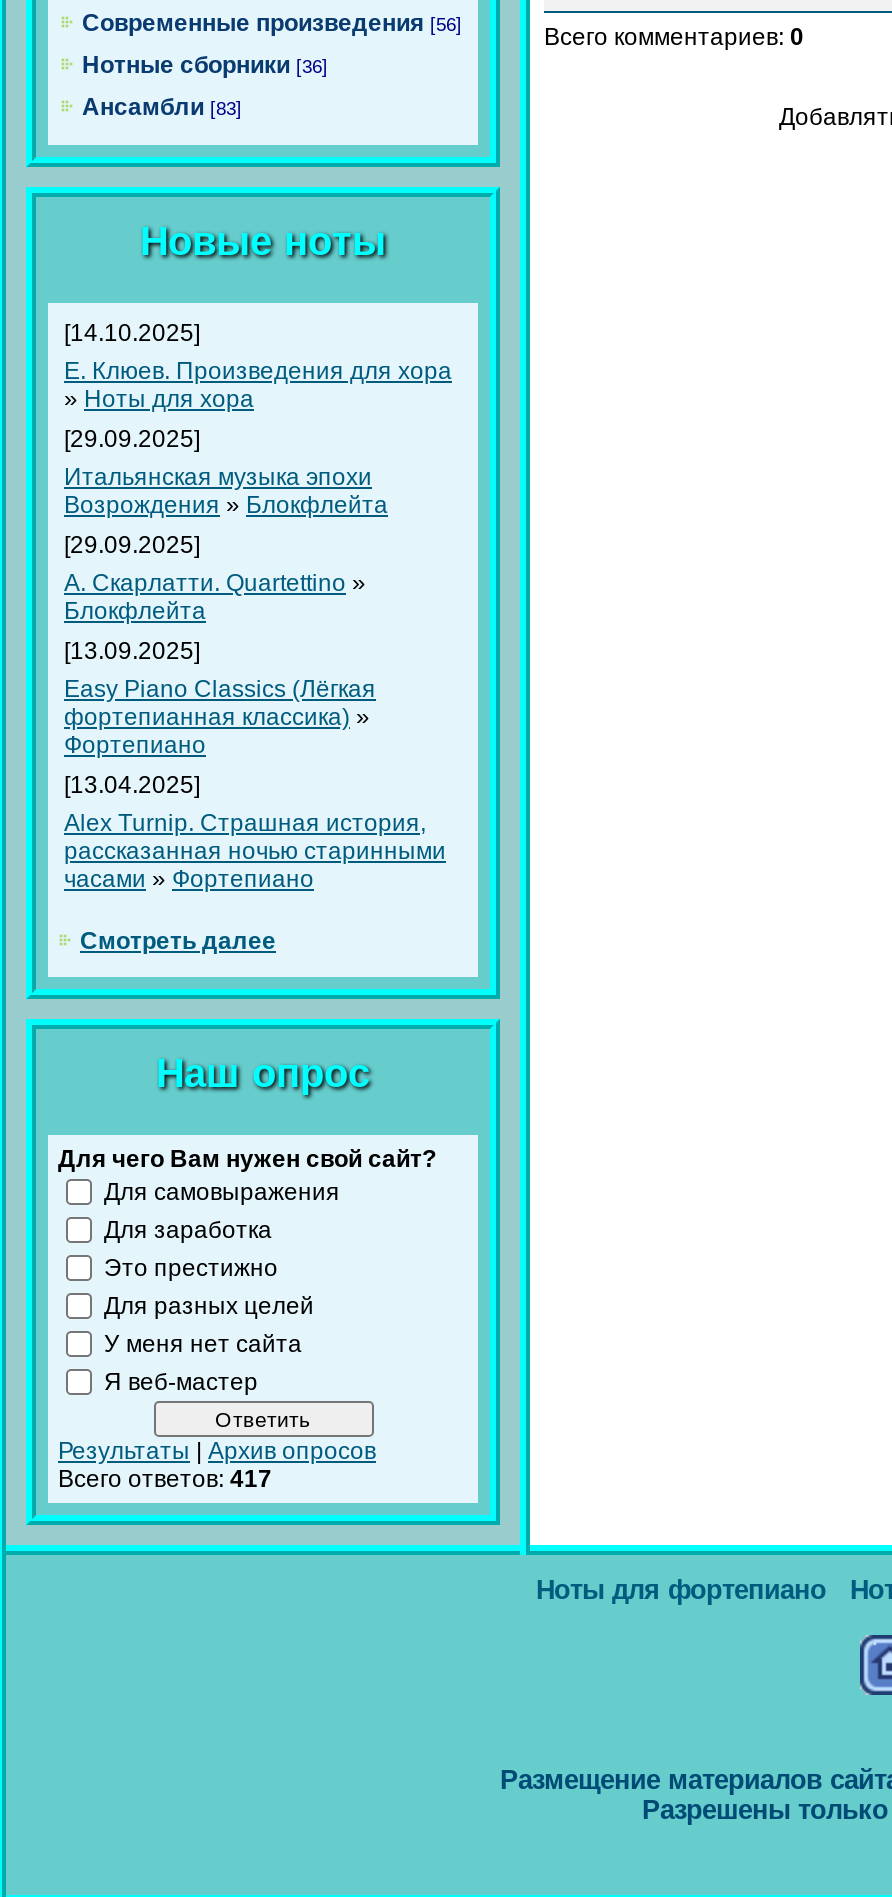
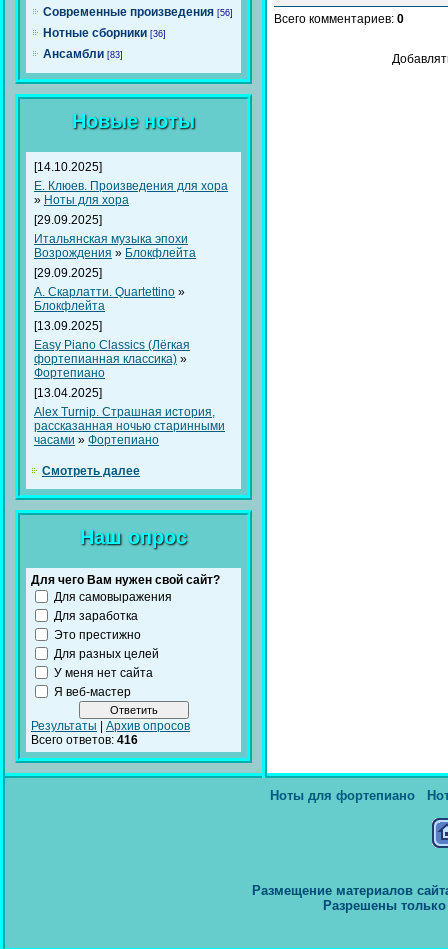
- Всего ответов:417
+ Всего ответов:416
